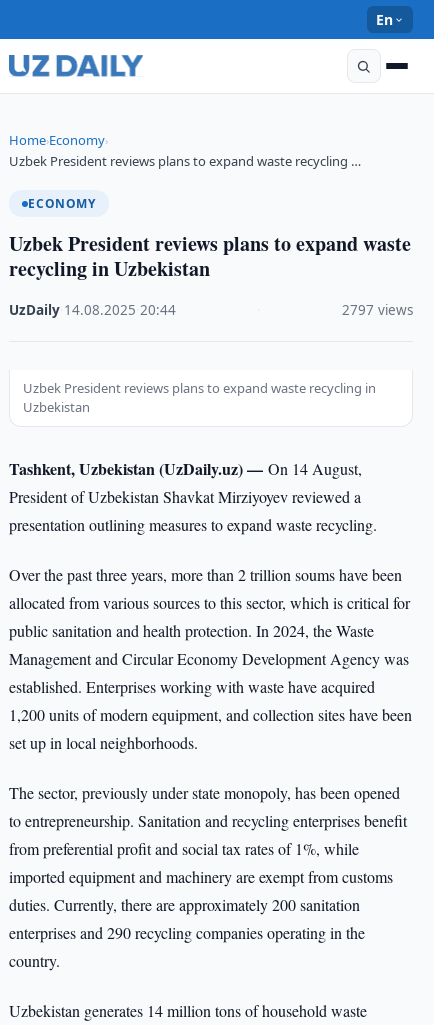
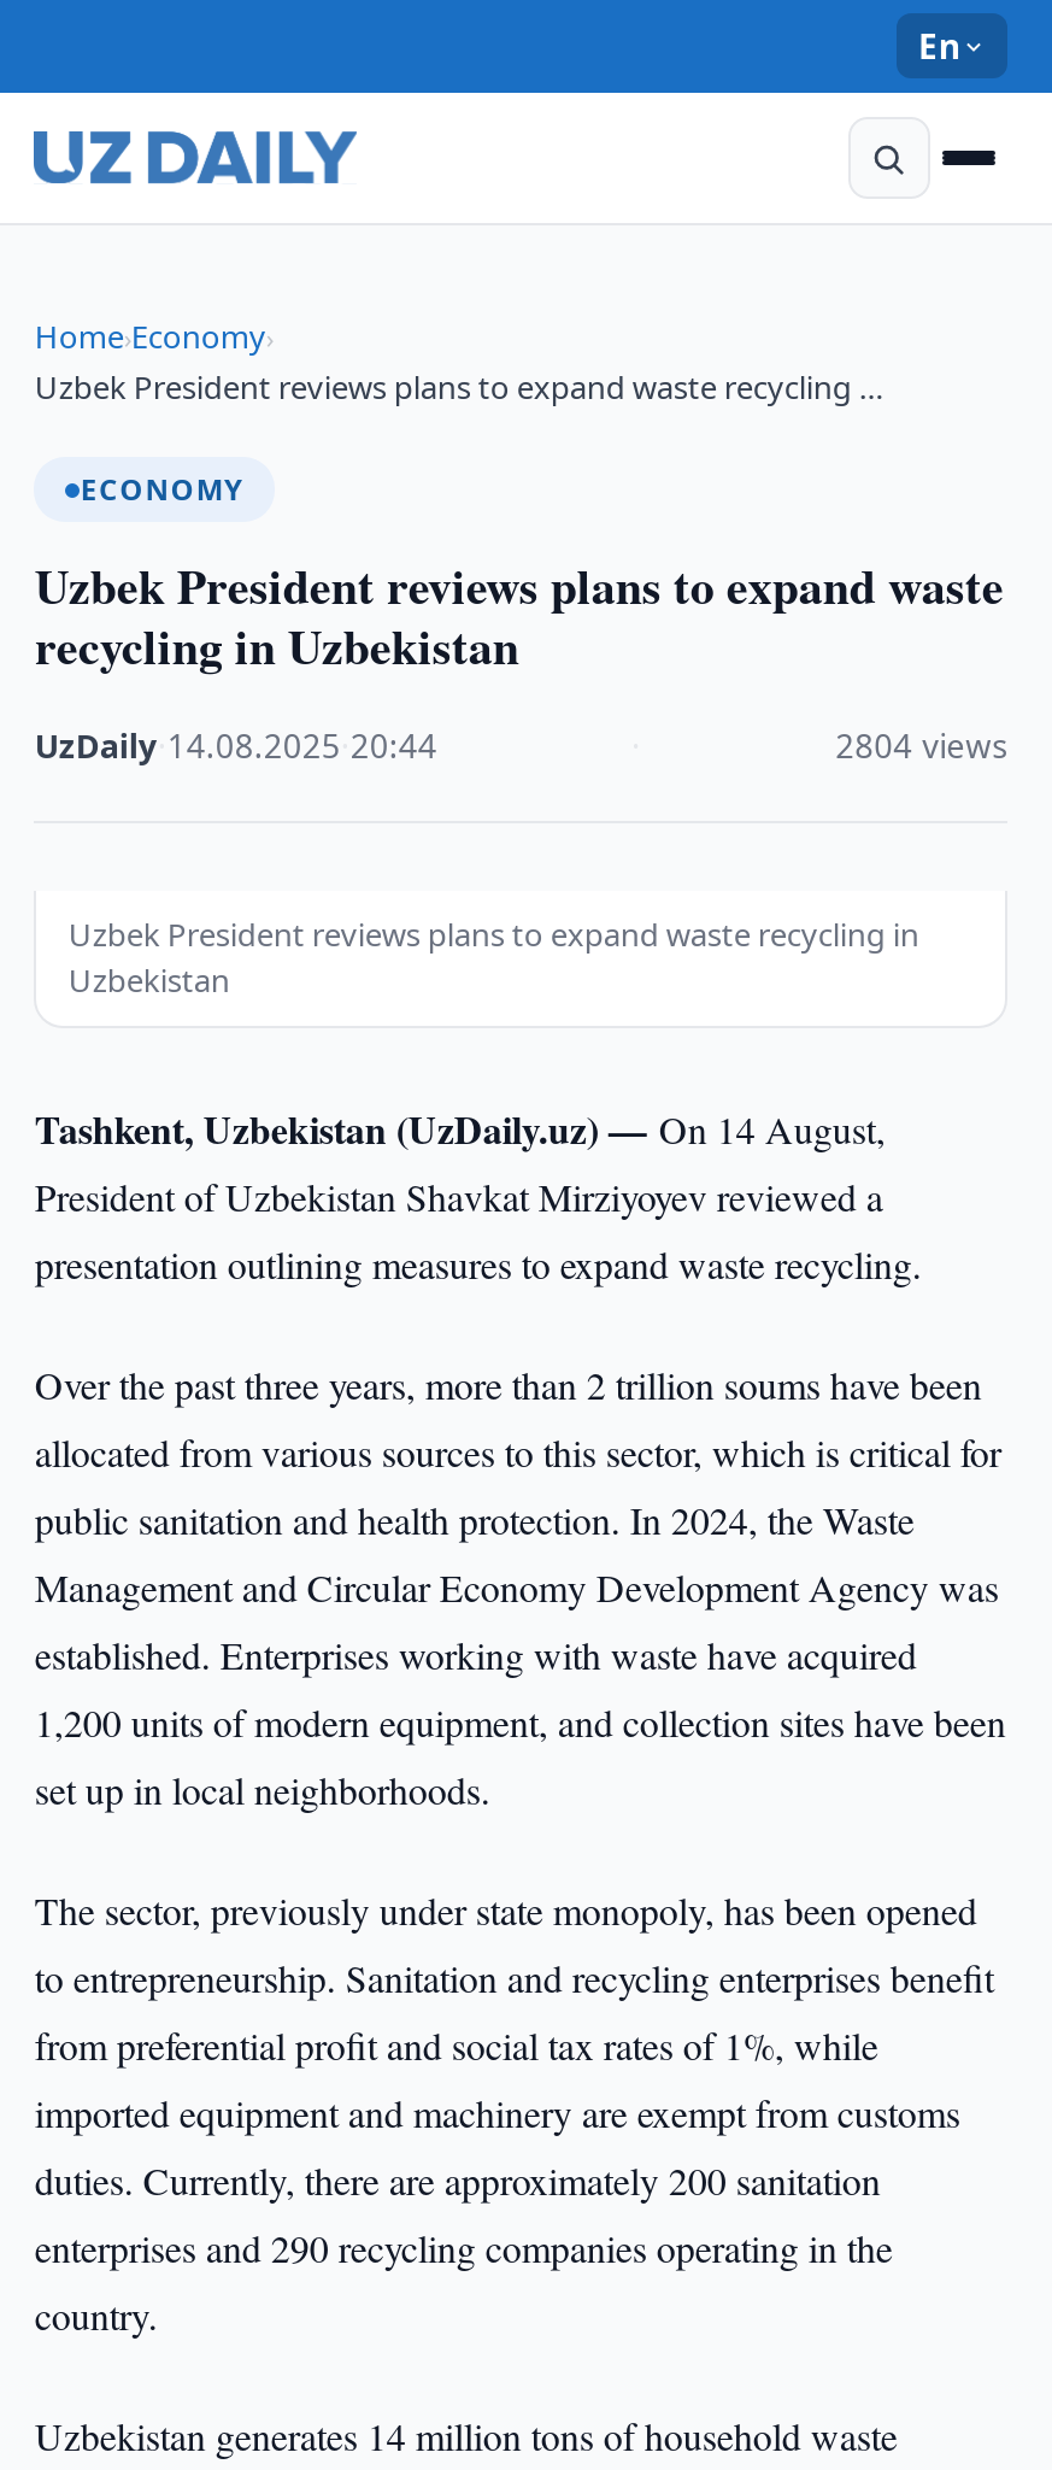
- 2797 views
+ 2804 views
